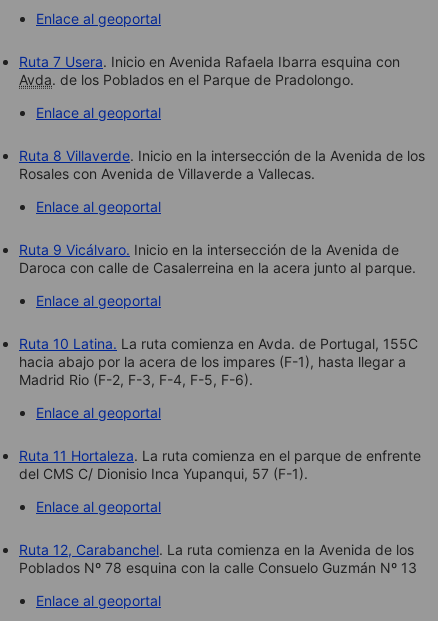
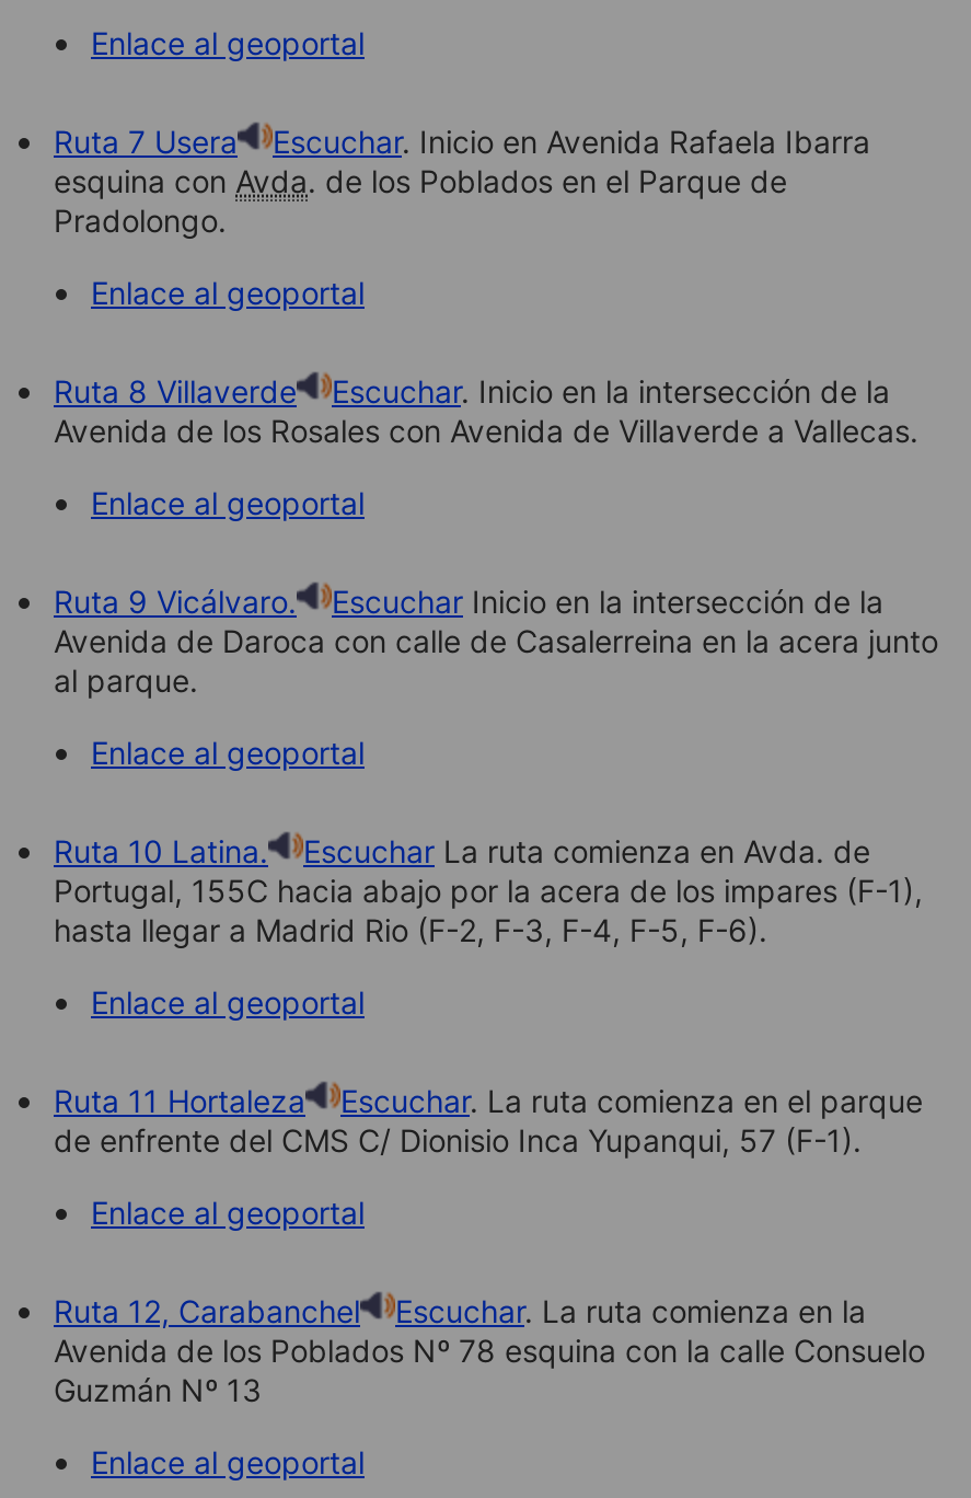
- Ruta 7 Usera. Inicio en Avenida Rafaela Ibarra esquina con
- Avda. de los Poblados en el Parque de Pradolongo.
+ Ruta 7 Usera
+ Escuchar. Inicio en Avenida Rafaela Ibarra
+ esquina con Avda. de los Poblados en el Parque de
+ Pradolongo.

- Ruta 8 Villaverde. Inicio en la intersección de la Avenida de los
- Rosales con Avenida de Villaverde a Vallecas.
+ Ruta 8 Villaverde
+ Escuchar. Inicio en la intersección de la
+ Avenida de los Rosales con Avenida de Villaverde a Vallecas.

- Ruta 9 Vicálvaro. Inicio en la intersección de la Avenida de
- Daroca con calle de Casalerreina en la acera junto al parque.
+ Ruta 9 Vicálvaro.
+ Escuchar Inicio en la intersección de la
+ Avenida de Daroca con calle de Casalerreina en la acera junto
+ al parque.

- Ruta 10 Latina. La ruta comienza en Avda. de Portugal, 155C
- hacia abajo por la acera de los impares (F-1), hasta llegar a
- Madrid Rio (F-2, F-3, F-4, F-5, F-6).
+ Ruta 10 Latina.
+ Escuchar La ruta comienza en Avda. de
+ Portugal, 155C hacia abajo por la acera de los impares (F-1),
+ hasta llegar a Madrid Rio (F-2, F-3, F-4, F-5, F-6).

- Ruta 11 Hortaleza. La ruta comienza en el parque de enfrente
- del CMS C/ Dionisio Inca Yupanqui, 57 (F-1).
+ Ruta 11 Hortaleza
+ Escuchar. La ruta comienza en el parque
+ de enfrente del CMS C/ Dionisio Inca Yupanqui, 57 (F-1).

- Ruta 12, Carabanchel. La ruta comienza en la Avenida de los
- Poblados Nº 78 esquina con la calle Consuelo Guzmán Nº 13
+ Ruta 12, Carabanchel
+ Escuchar. La ruta comienza en la
+ Avenida de los Poblados Nº 78 esquina con la calle Consuelo
+ Guzmán Nº 13
